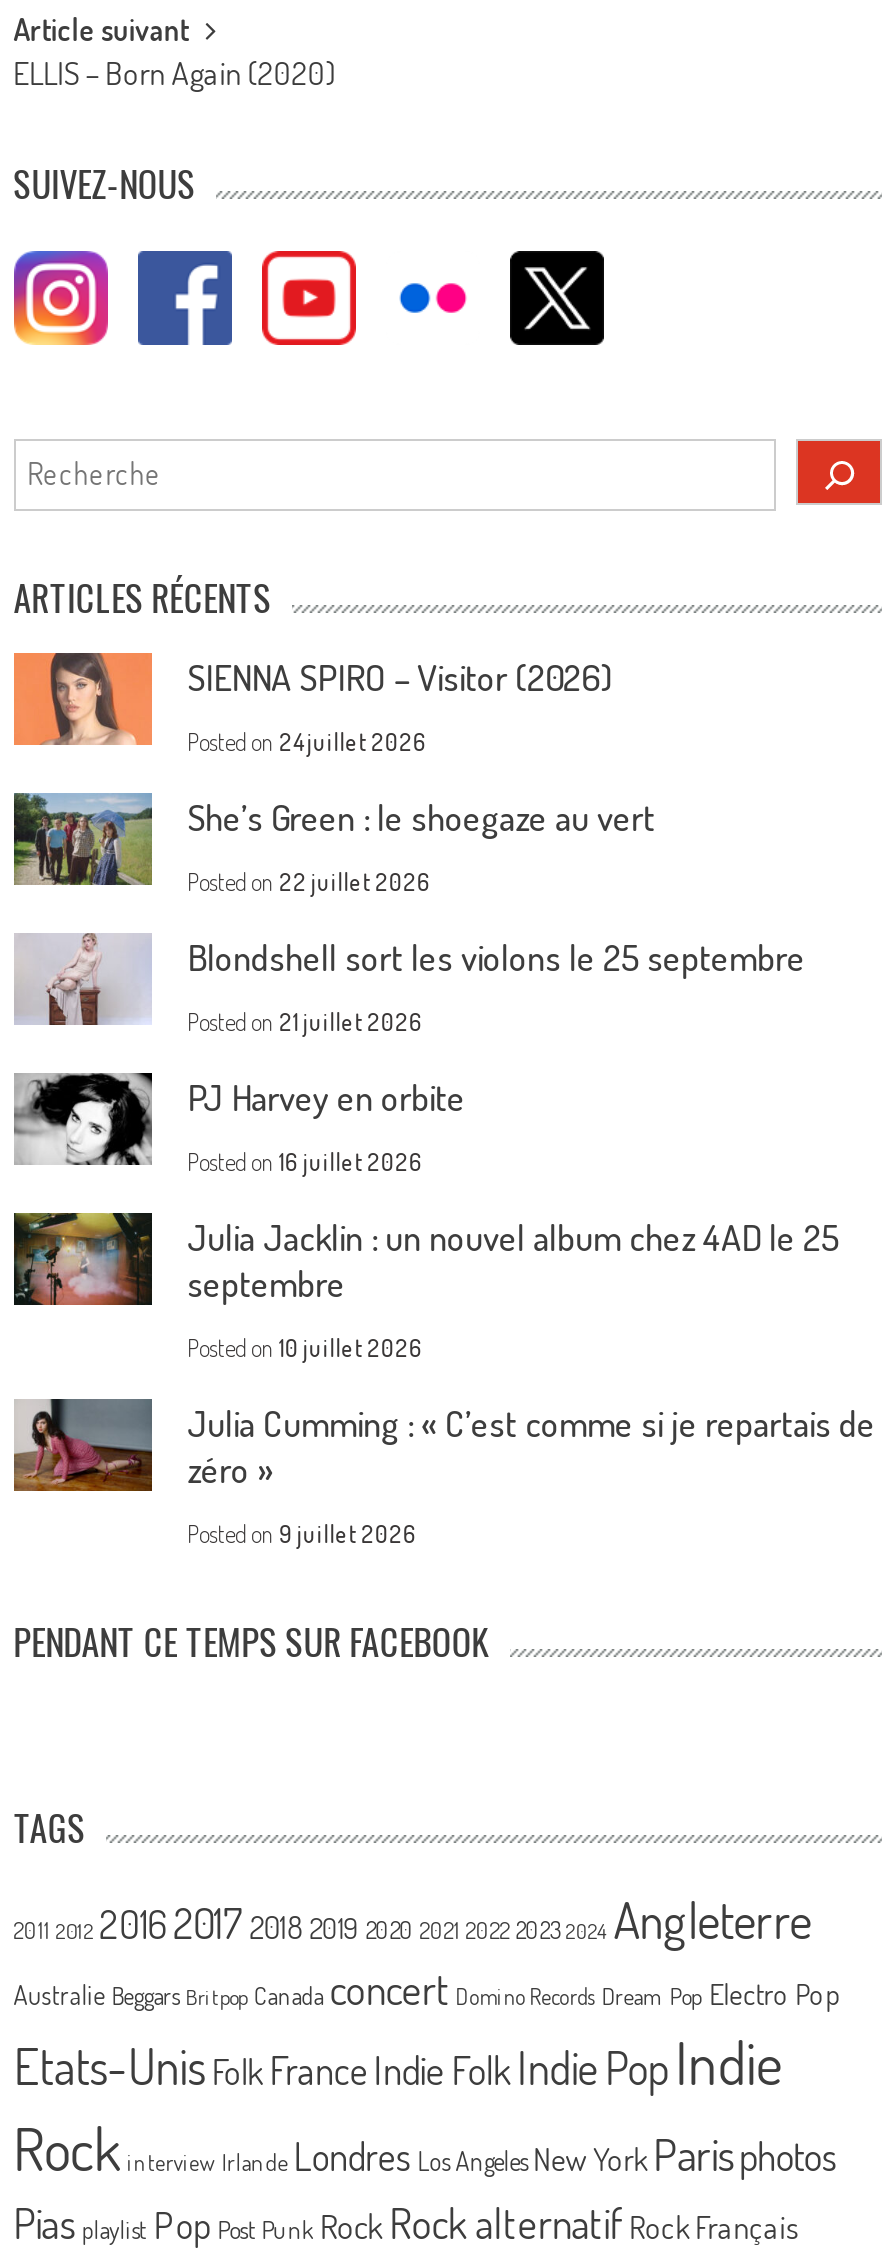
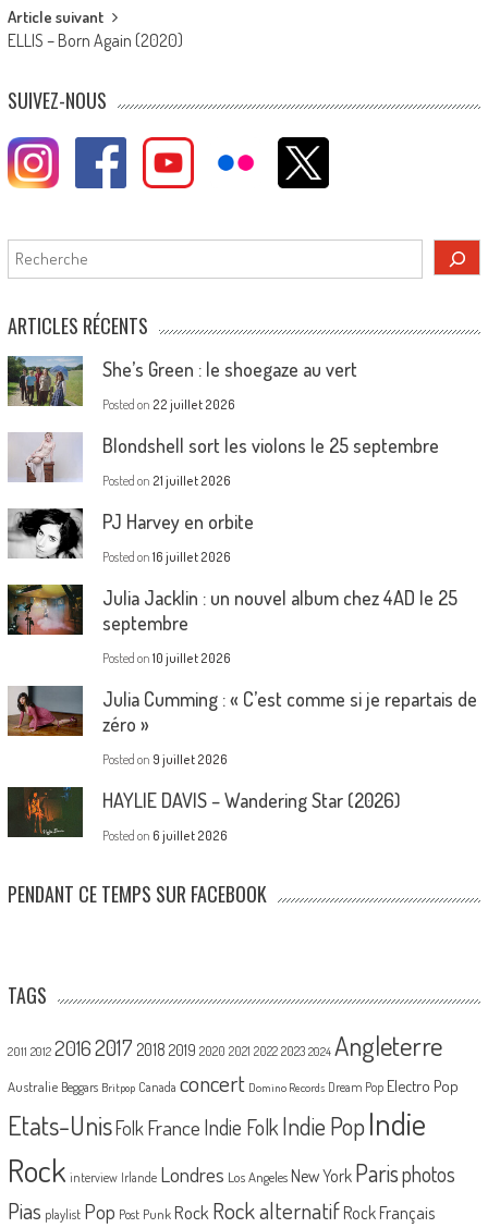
- [image]
- SIENNA SPIRO – Visitor (2026)
- Posted on 24 juillet 2026

moved up: [image] | She’s Green : le shoegaze au vert | Posted on 22 juillet 2026 | ... | zéro » | Posted on 9 juillet 2026

+ [image]
+ HAYLIE DAVIS – Wandering Star (2026)
+ Posted on 6 juillet 2026
